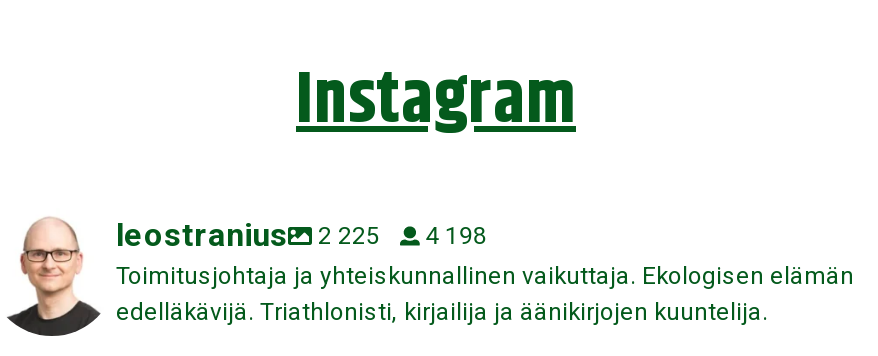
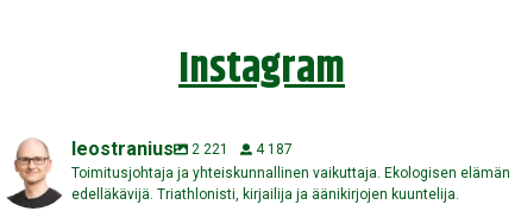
- 2 225
+ 2 221

- 4 198
+ 4 187
